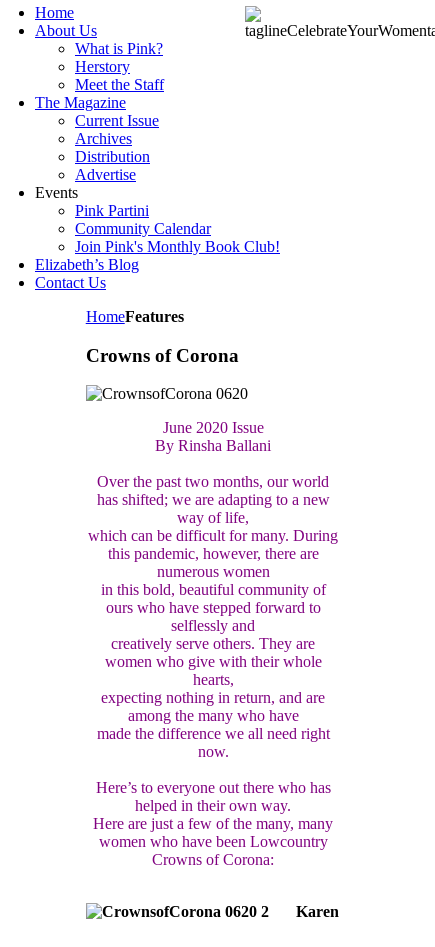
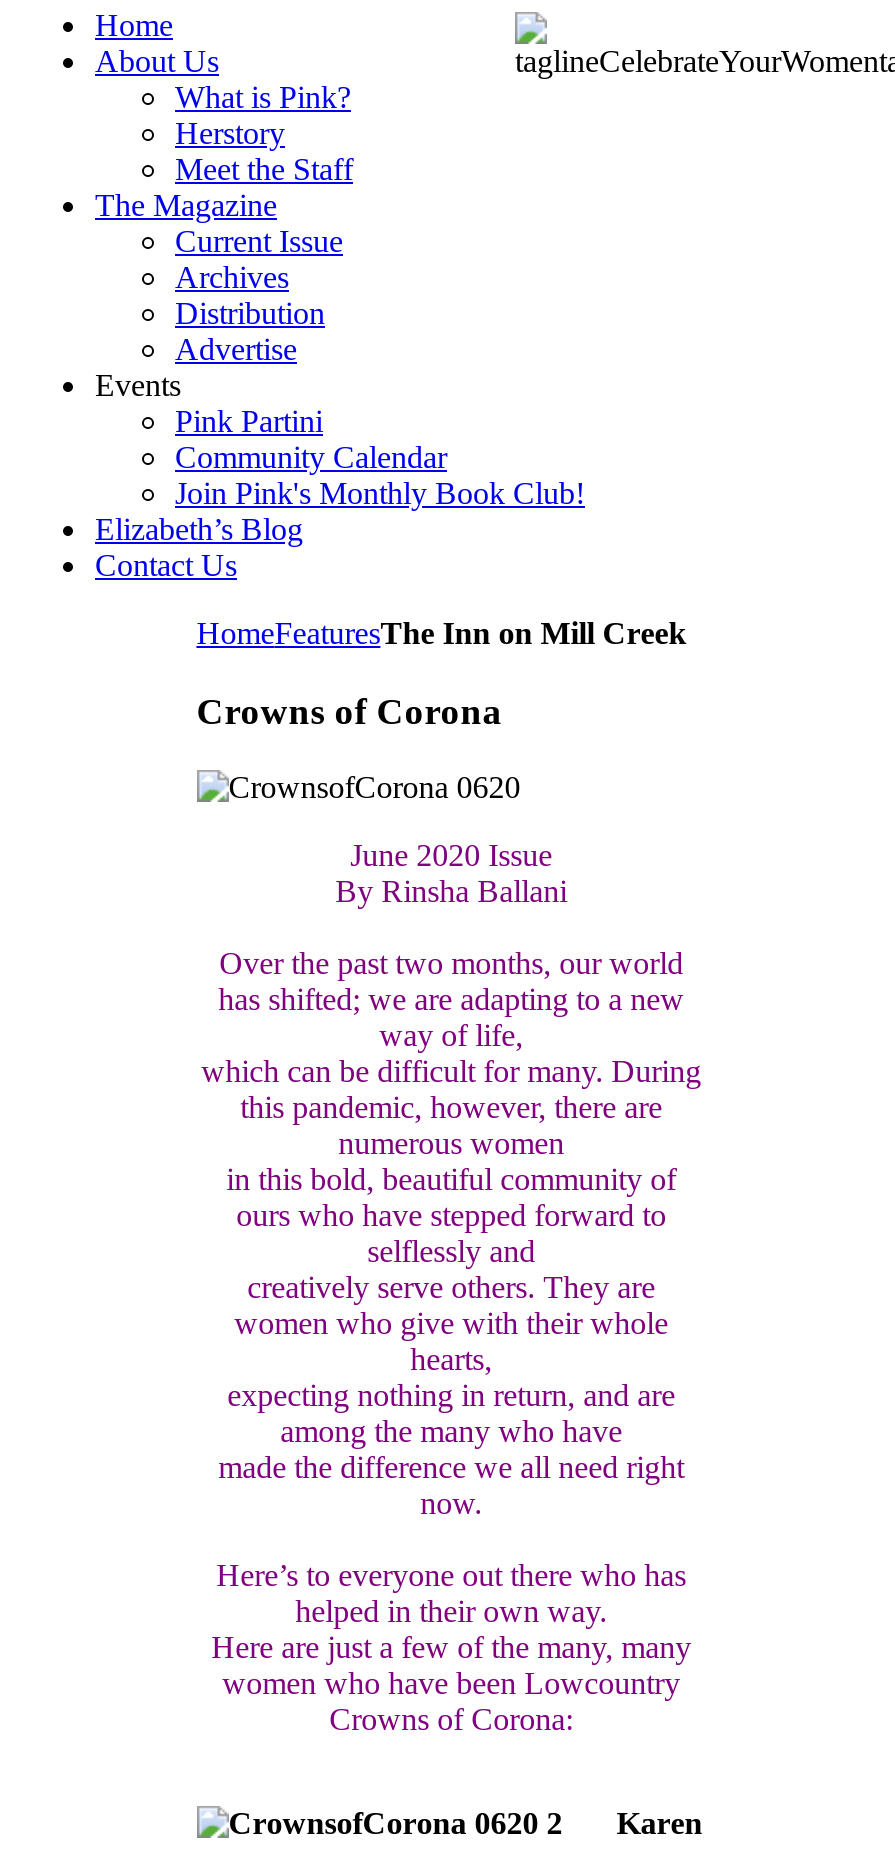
- HomeFeatures
+ HomeFeaturesThe Inn on Mill Creek
